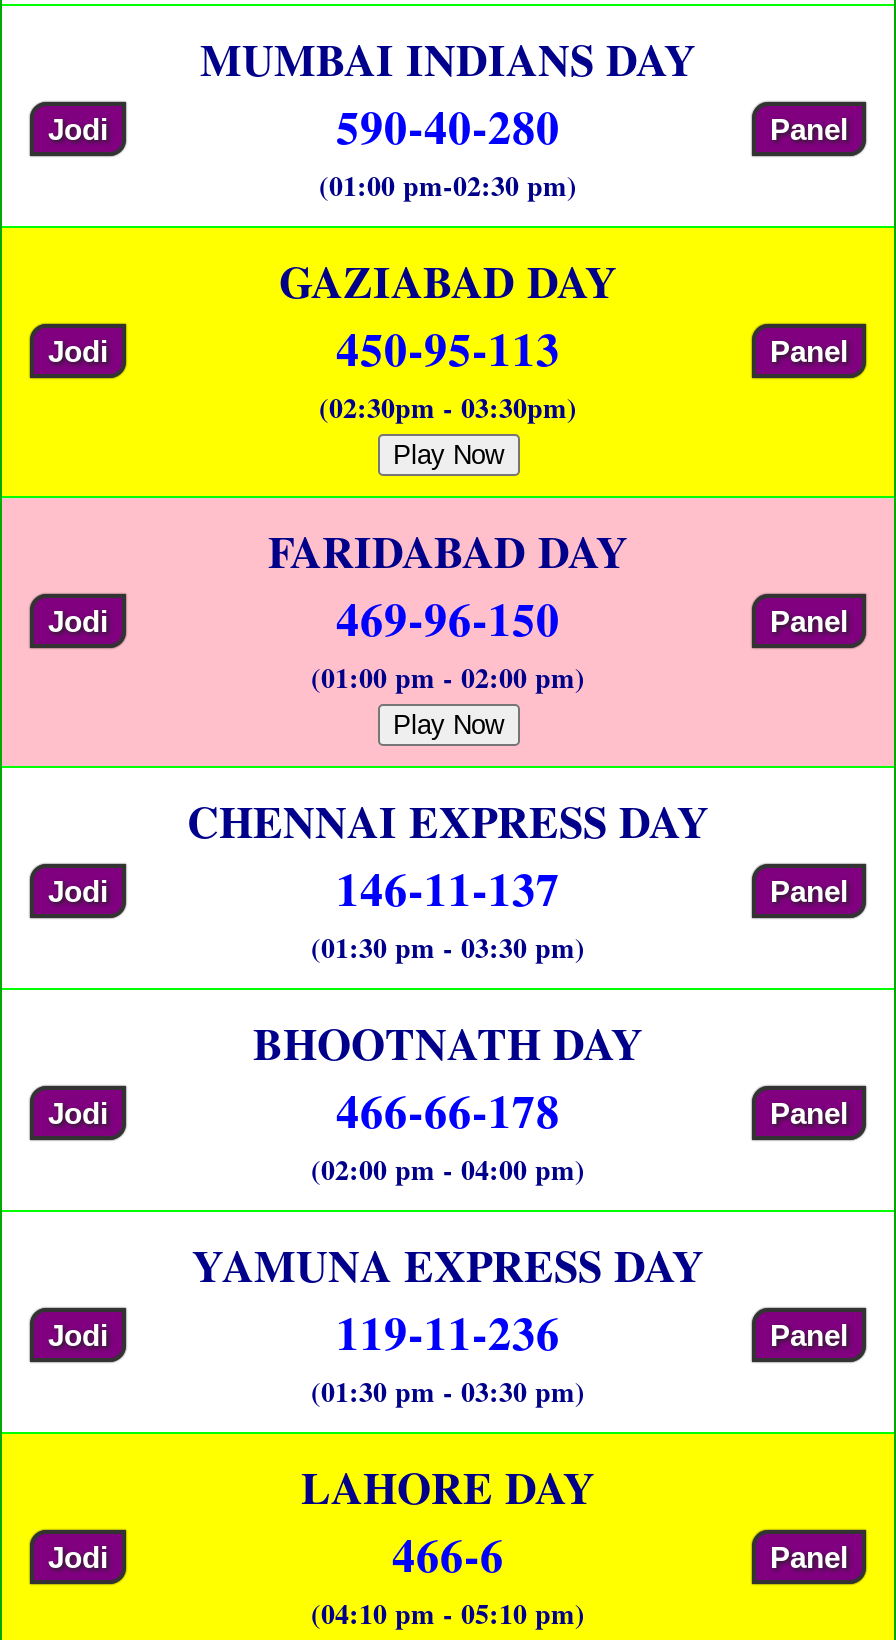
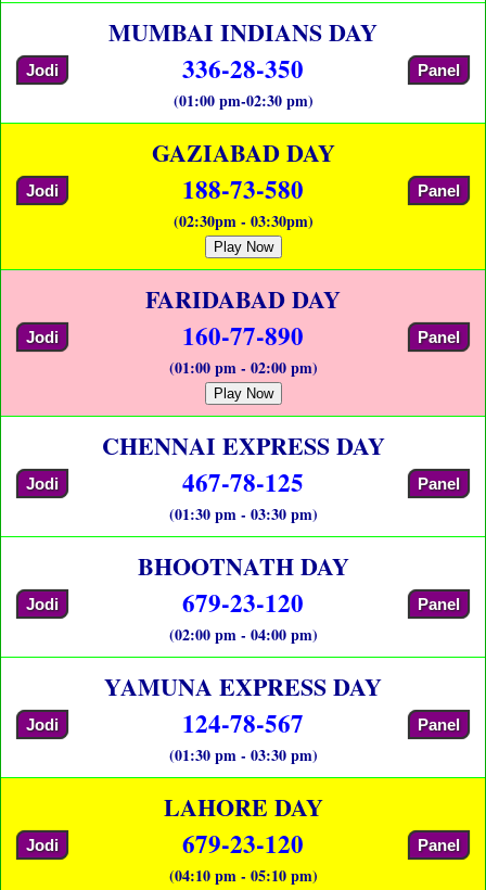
- 590-40-280
+ 336-28-350

- 450-95-113
+ 188-73-580

- 469-96-150
+ 160-77-890

- 146-11-137
+ 467-78-125

- 466-66-178
+ 679-23-120

- 119-11-236
+ 124-78-567

- 466-6
+ 679-23-120
